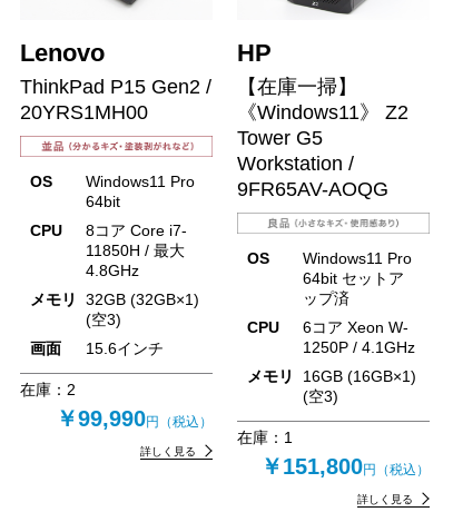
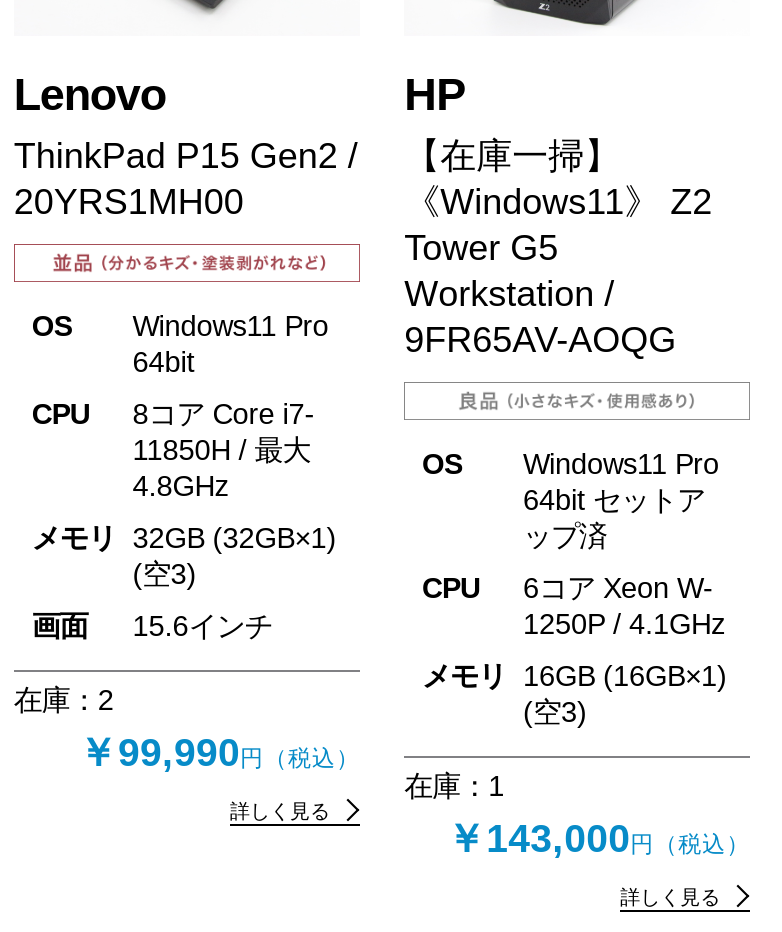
- ￥151,800円（税込）
+ ￥143,000円（税込）
